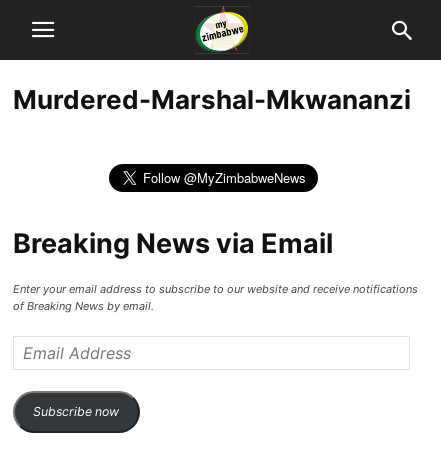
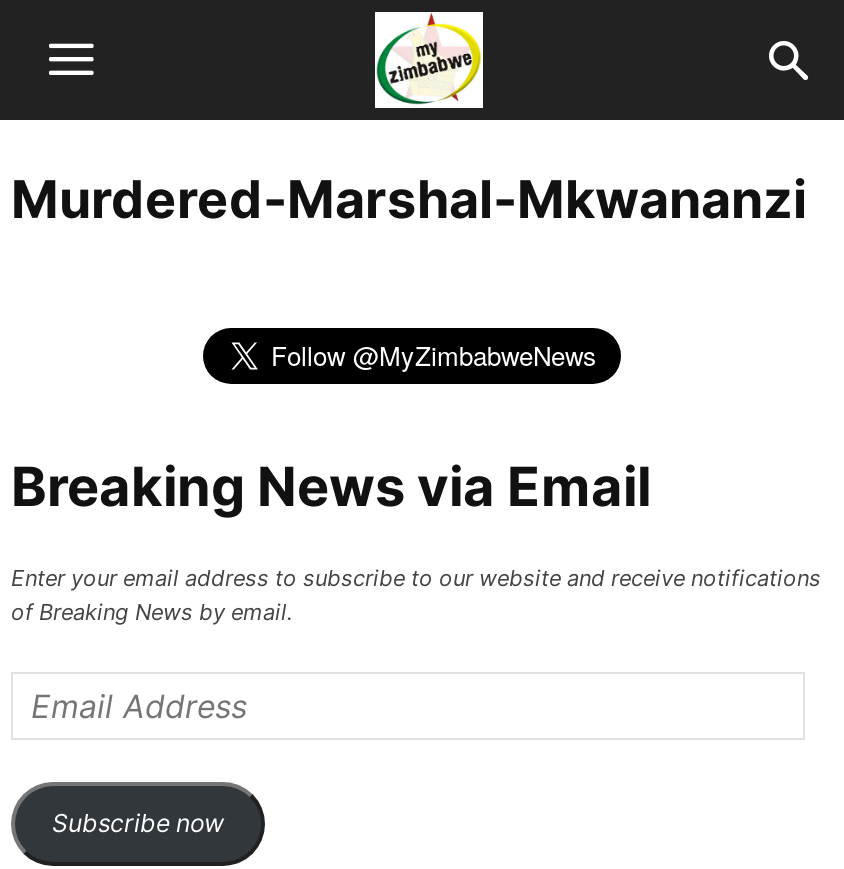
- [image]
+ [image]
